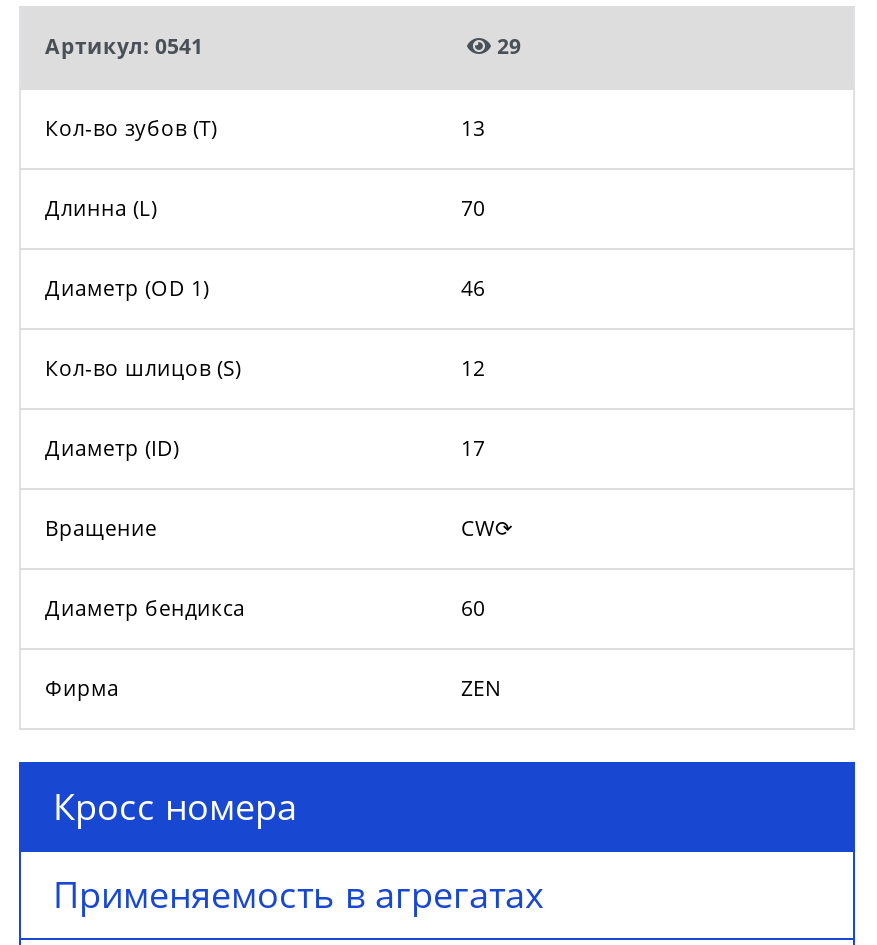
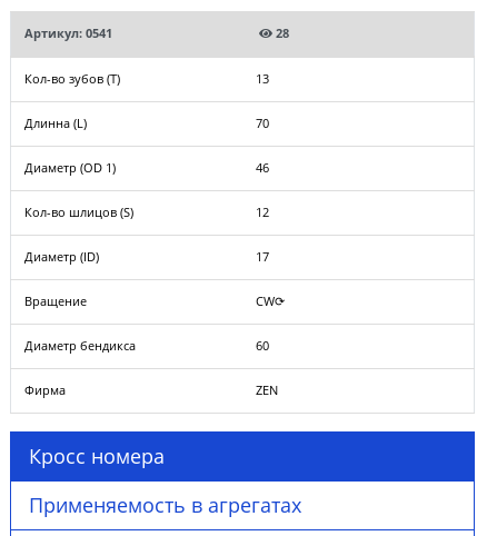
- 29
+ 28
